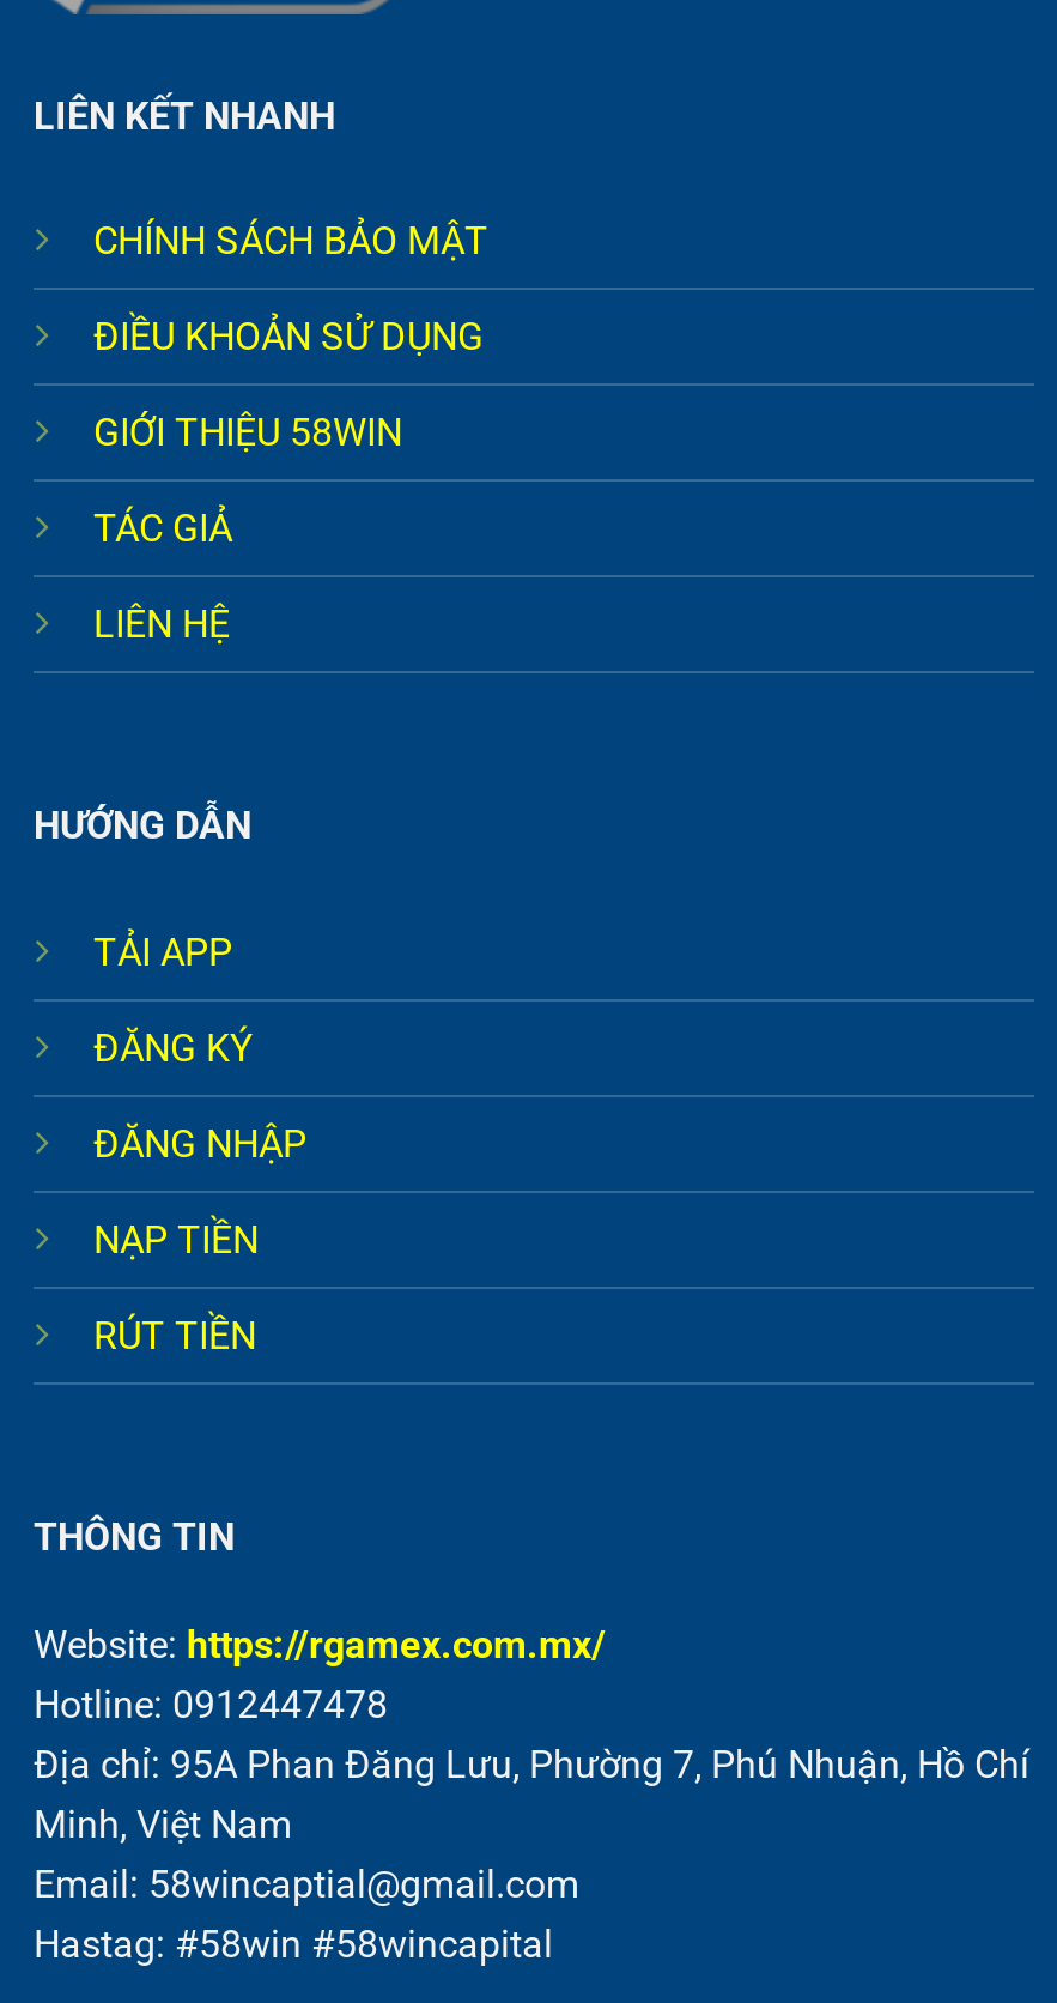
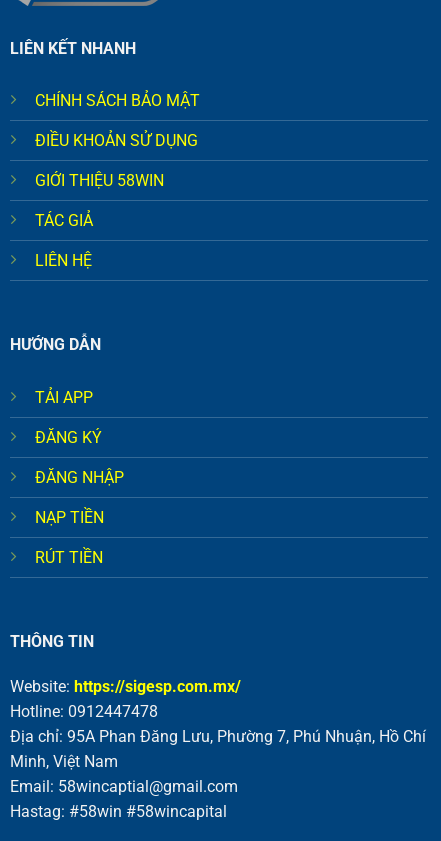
- Website: https://rgamex.com.mx/
+ Website: https://sigesp.com.mx/
